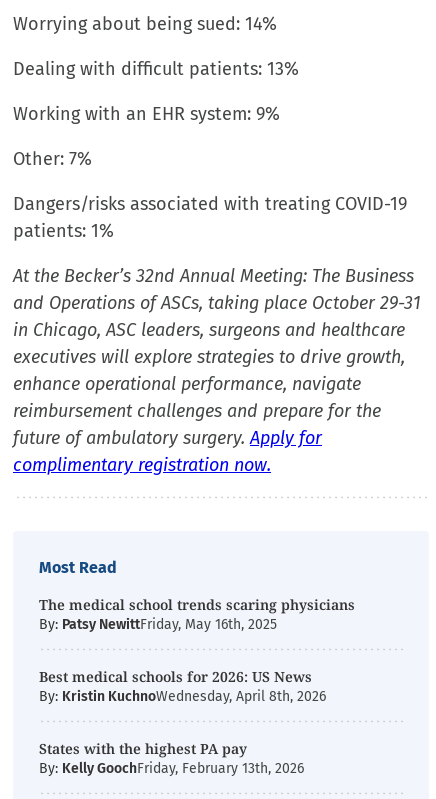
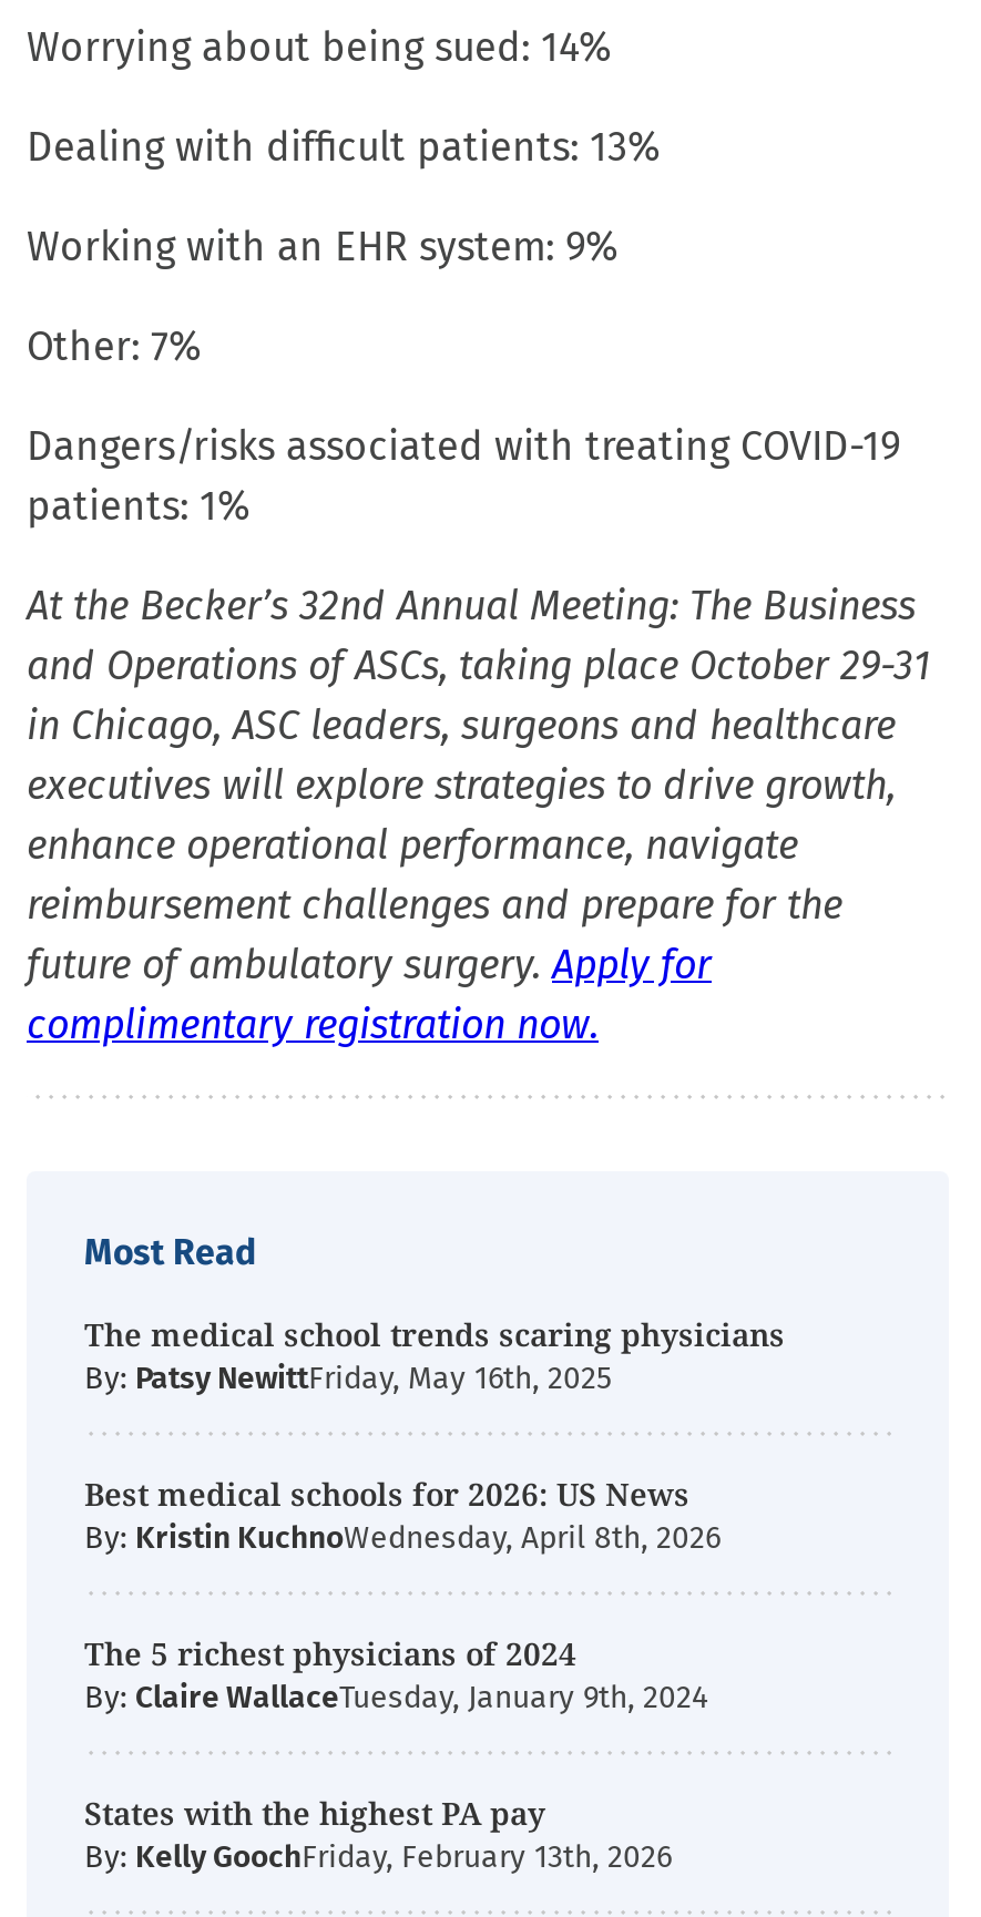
+ The 5 richest physicians of 2024
+ By: Claire WallaceTuesday, January 9th, 2024
